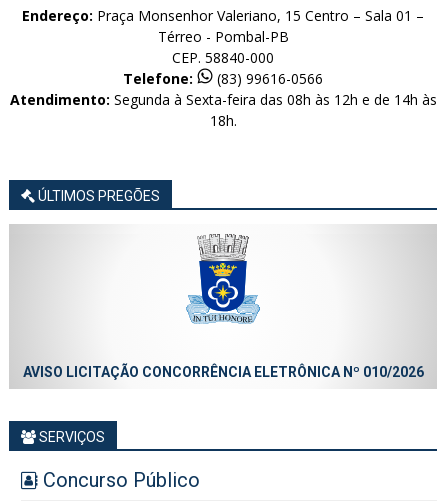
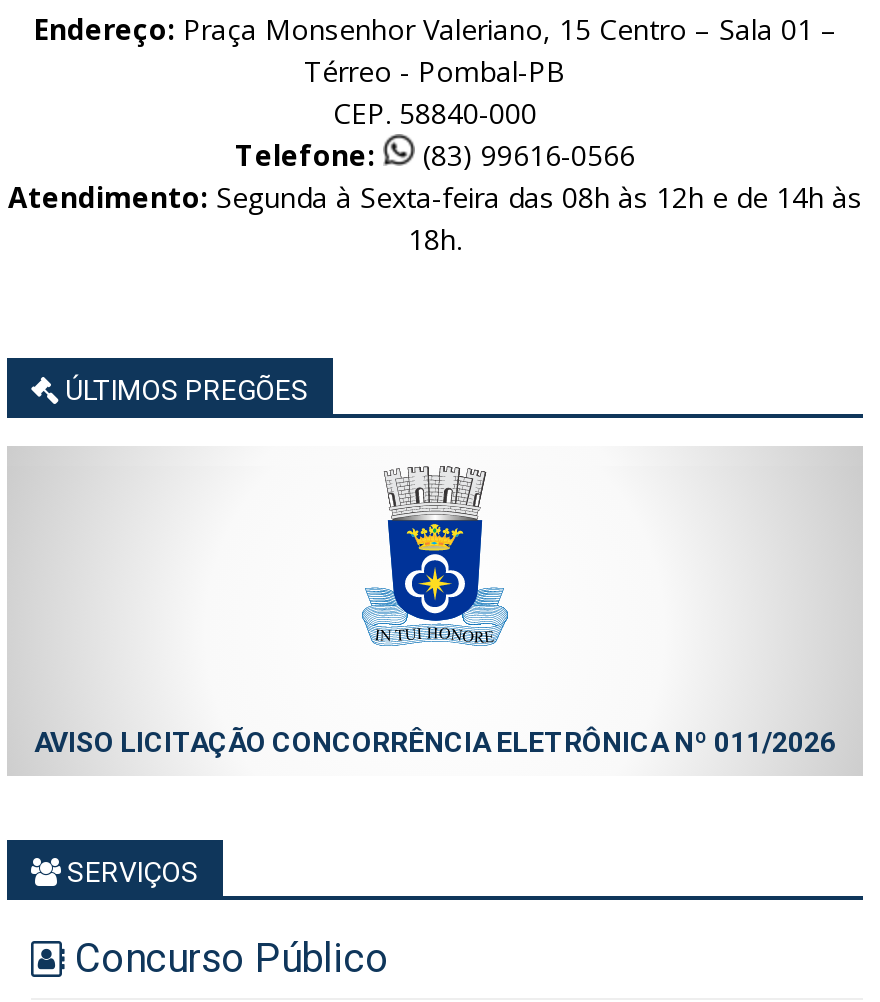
- AVISO LICITAÇÃO CONCORRÊNCIA ELETRÔNICA Nº 010/2026
+ AVISO LICITAÇÃO CONCORRÊNCIA ELETRÔNICA Nº 011/2026
